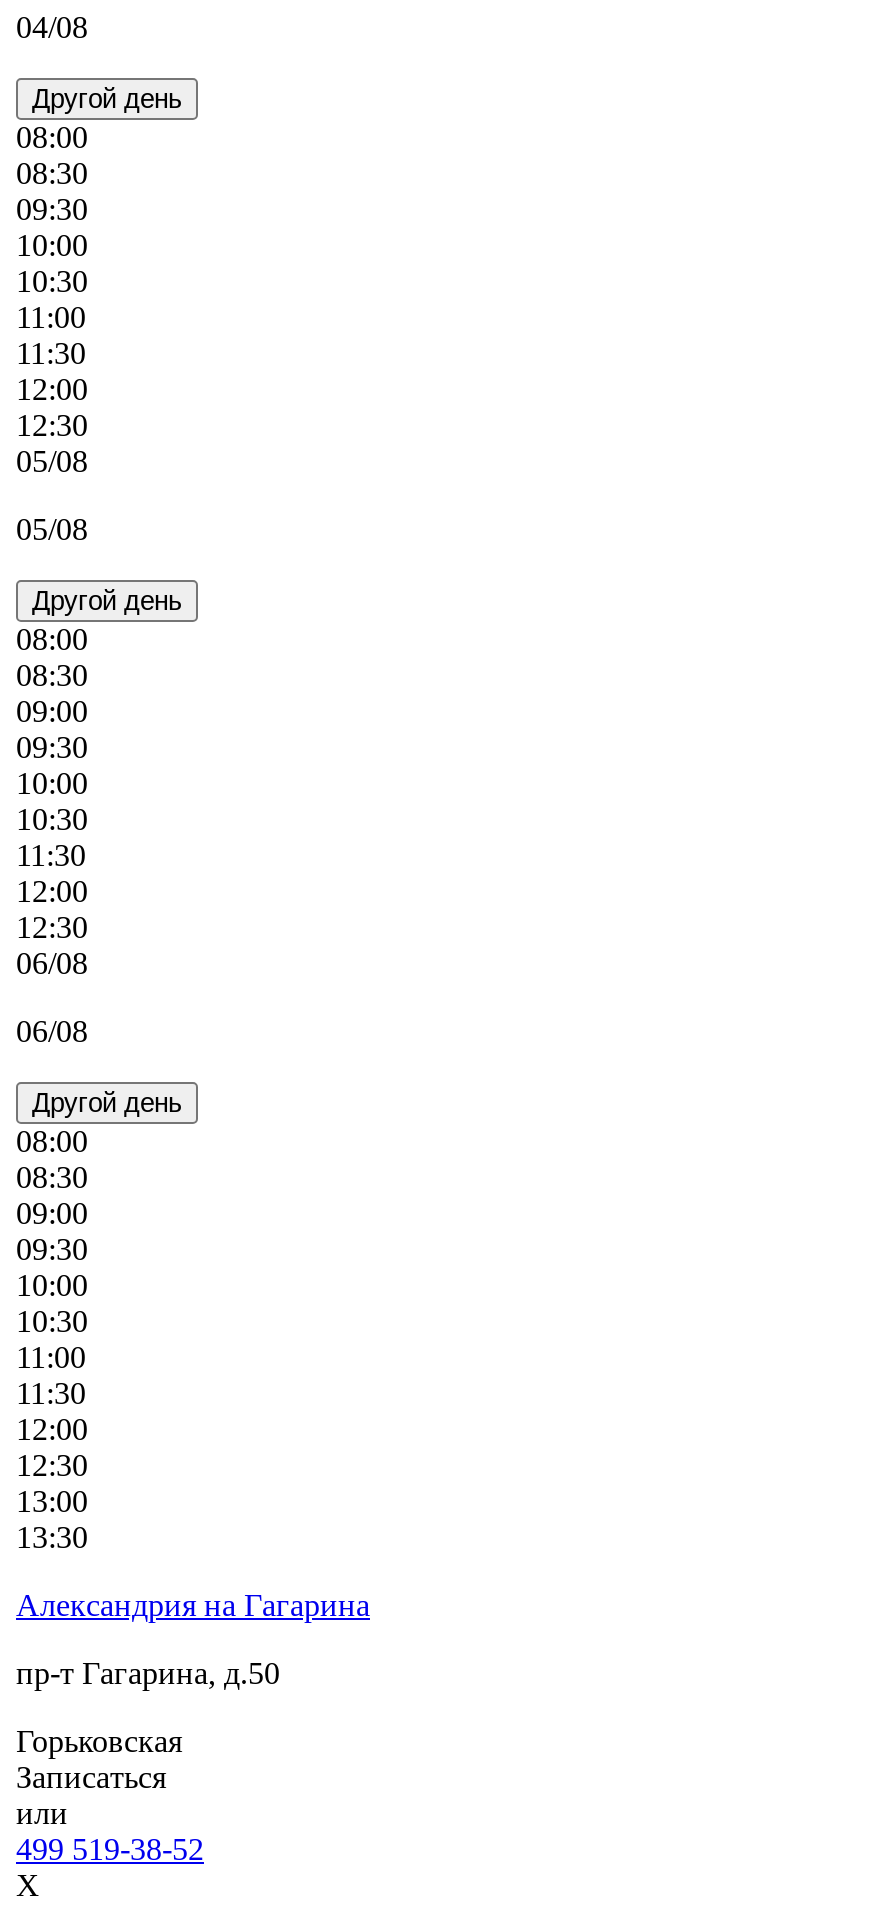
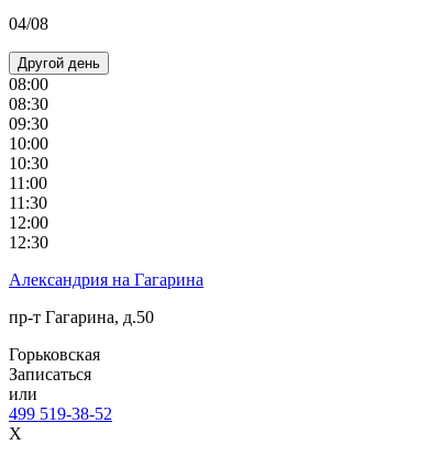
- 05/08
- 05/08
- Другой день
- 08:00
- 08:30
- 09:00
- 09:30
- 10:00
- 10:30
- 11:30
- 12:00
- 12:30
- 06/08
- 06/08
- Другой день
- 08:00
- 08:30
- 09:00
- 09:30
- 10:00
- 10:30
- 11:00
- 11:30
- 12:00
- 12:30
- 13:00
- 13:30
